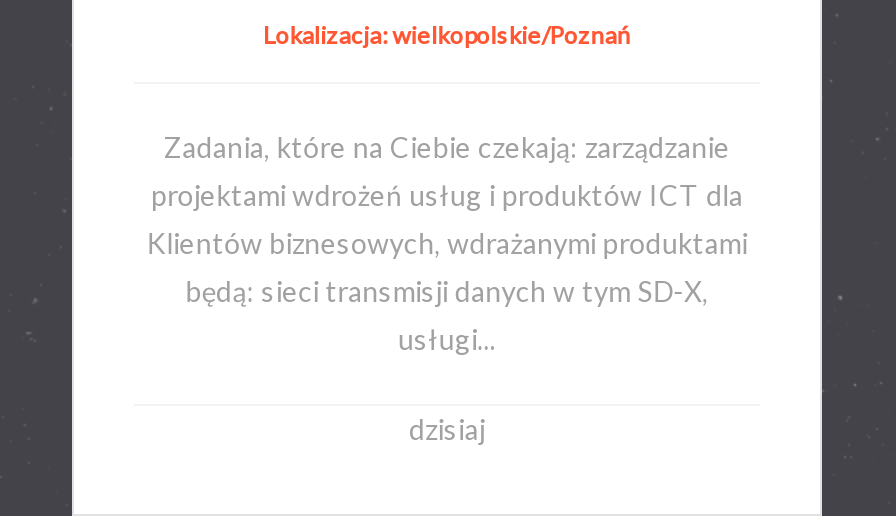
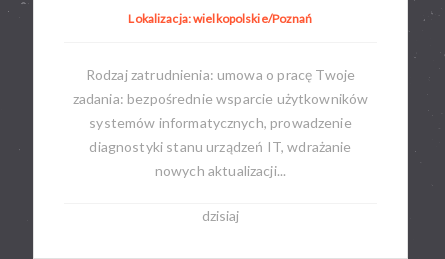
- Zadania, które na Ciebie czekają: zarządzanie
- projektami wdrożeń usług i produktów ICT dla
- Klientów biznesowych, wdrażanymi produktami
- będą: sieci transmisji danych w tym SD-X,
- usługi...
+ Rodzaj zatrudnienia: umowa o pracę Twoje
+ zadania: bezpośrednie wsparcie użytkowników
+ systemów informatycznych, prowadzenie
+ diagnostyki stanu urządzeń IT, wdrażanie
+ nowych aktualizacji...
